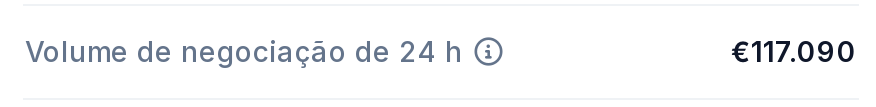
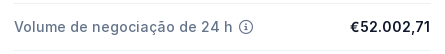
- €117.090
+ €52.002,71
